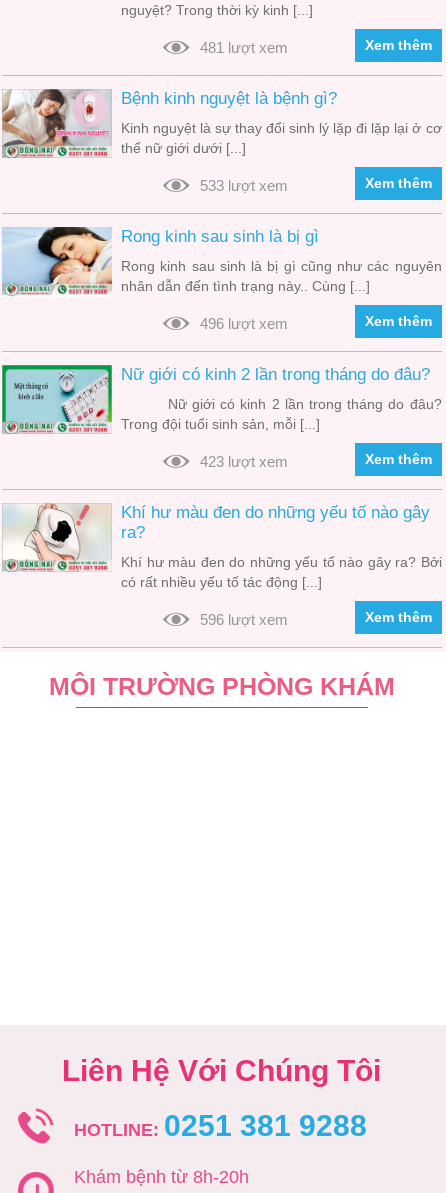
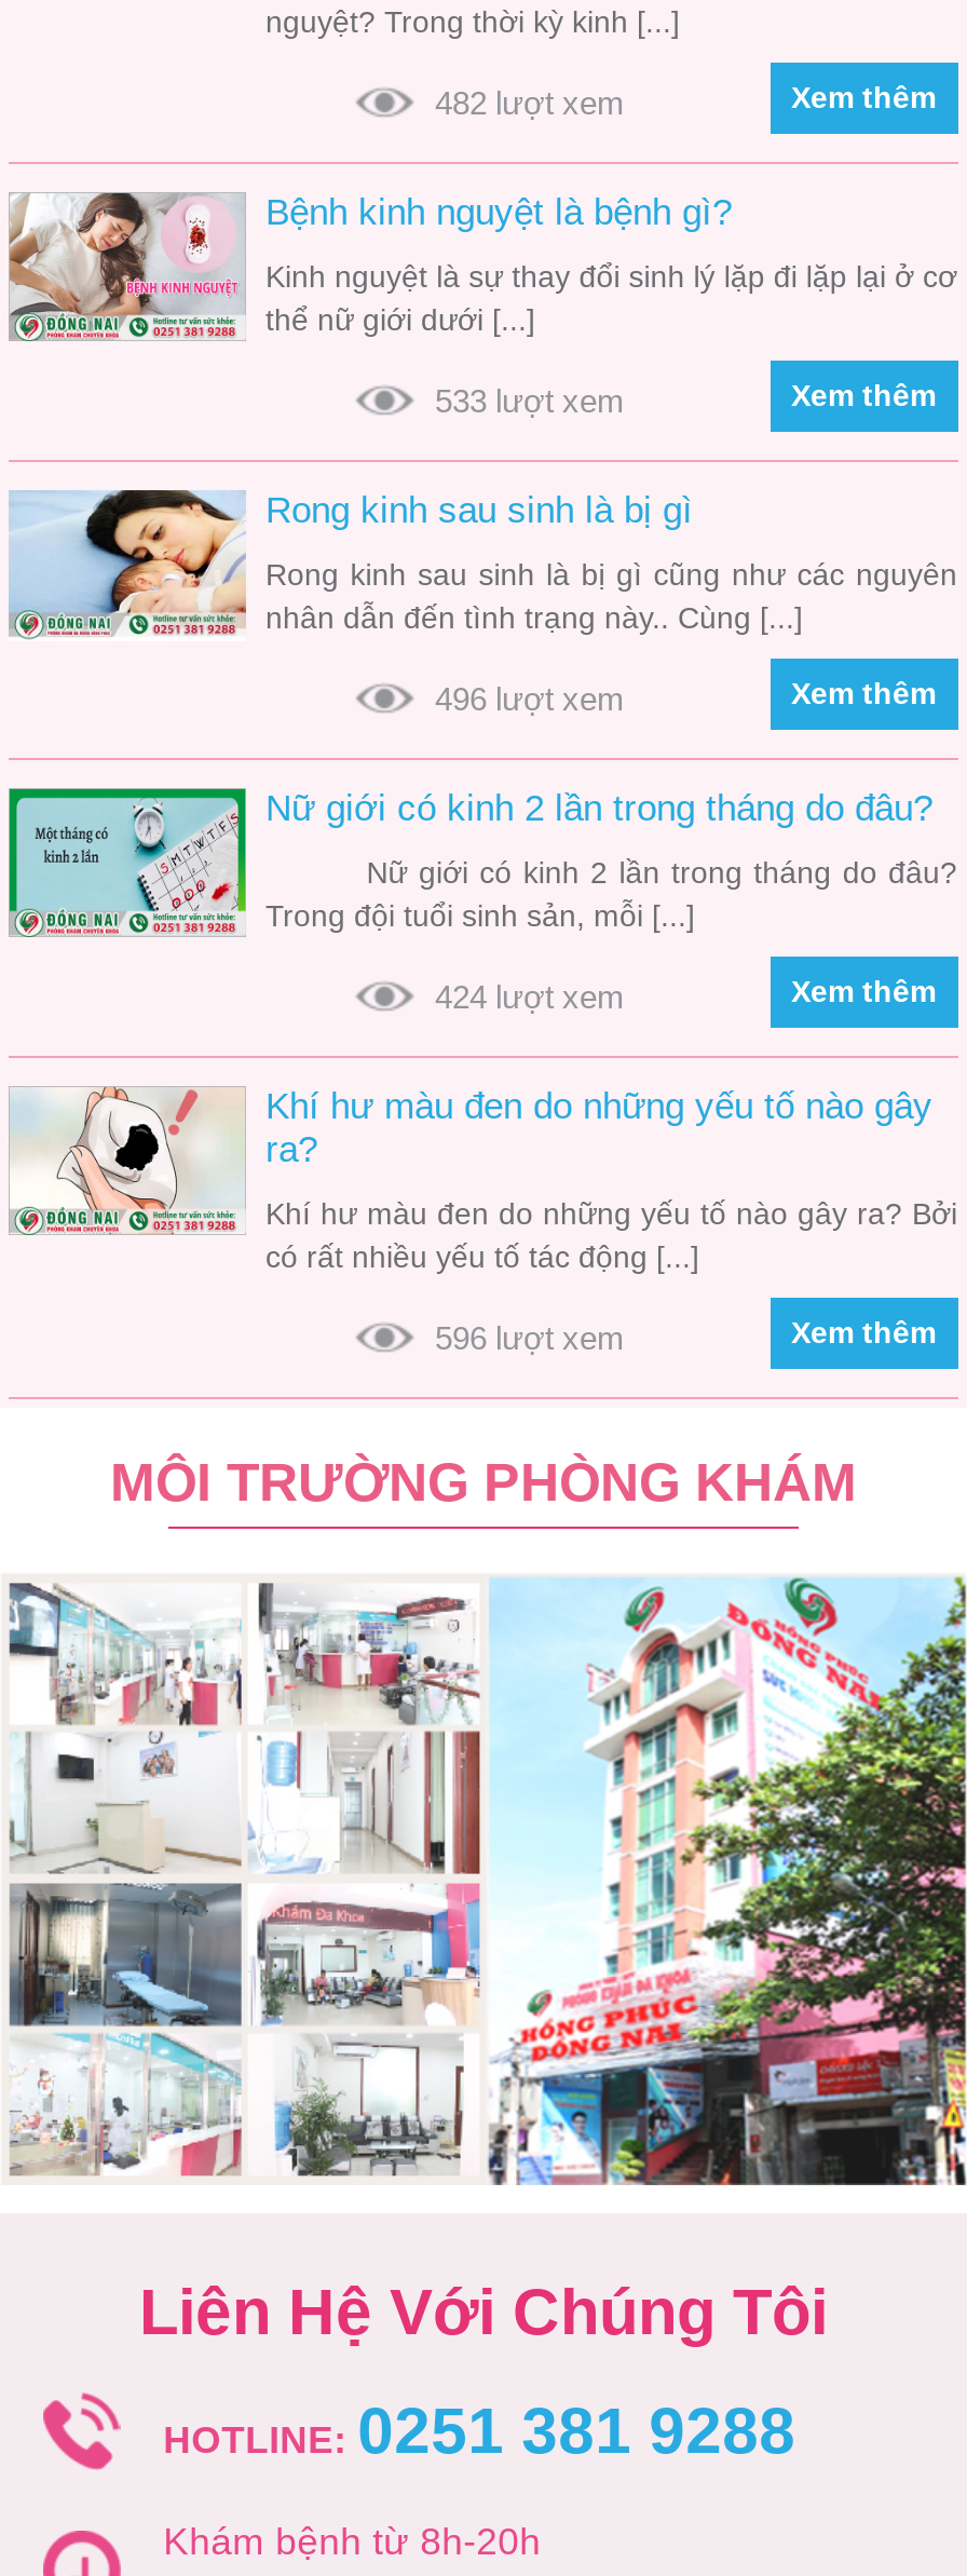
- 481 lượt xem
+ 482 lượt xem

- 423 lượt xem
+ 424 lượt xem

+ [image]
